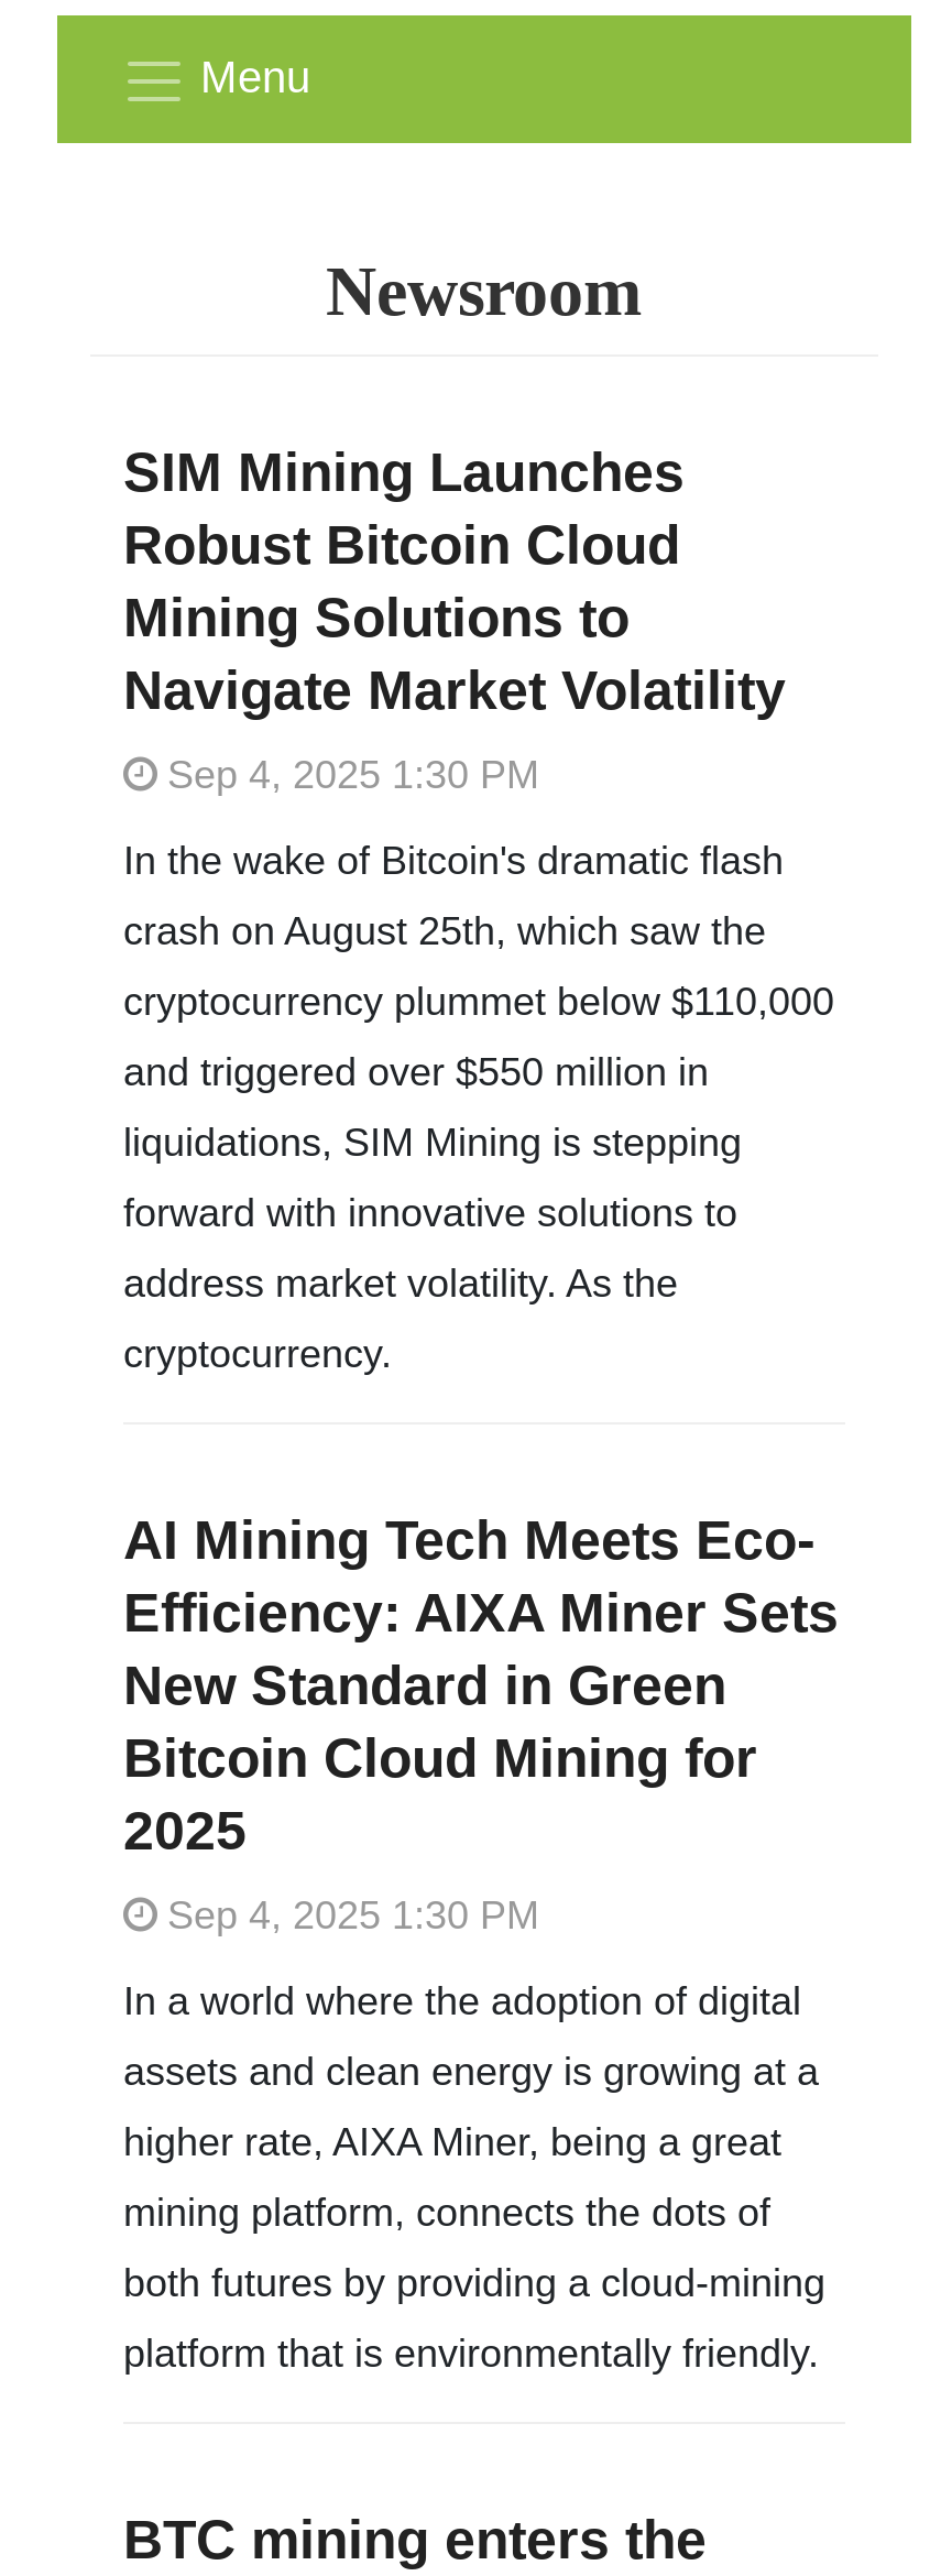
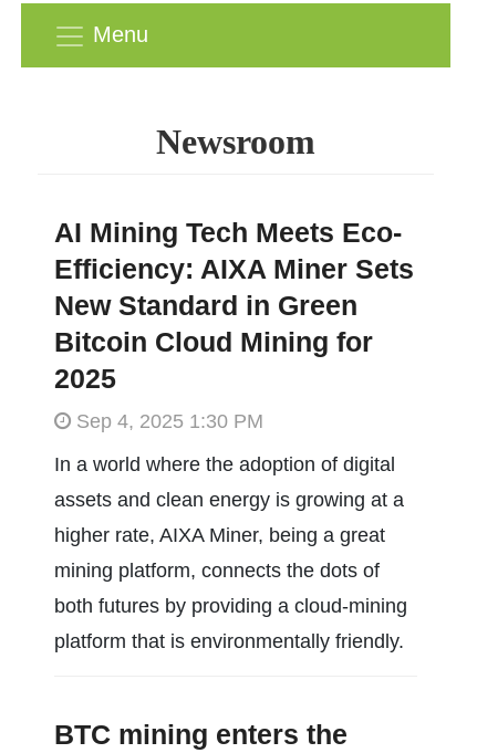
- SIM Mining Launches
- Robust Bitcoin Cloud
- Mining Solutions to
- Navigate Market Volatility
- Sep 4, 2025 1:30 PM
- In the wake of Bitcoin's dramatic flash
- crash on August 25th, which saw the
- cryptocurrency plummet below $110,000
- and triggered over $550 million in
- liquidations, SIM Mining is stepping
- forward with innovative solutions to
- address market volatility. As the
- cryptocurrency.
